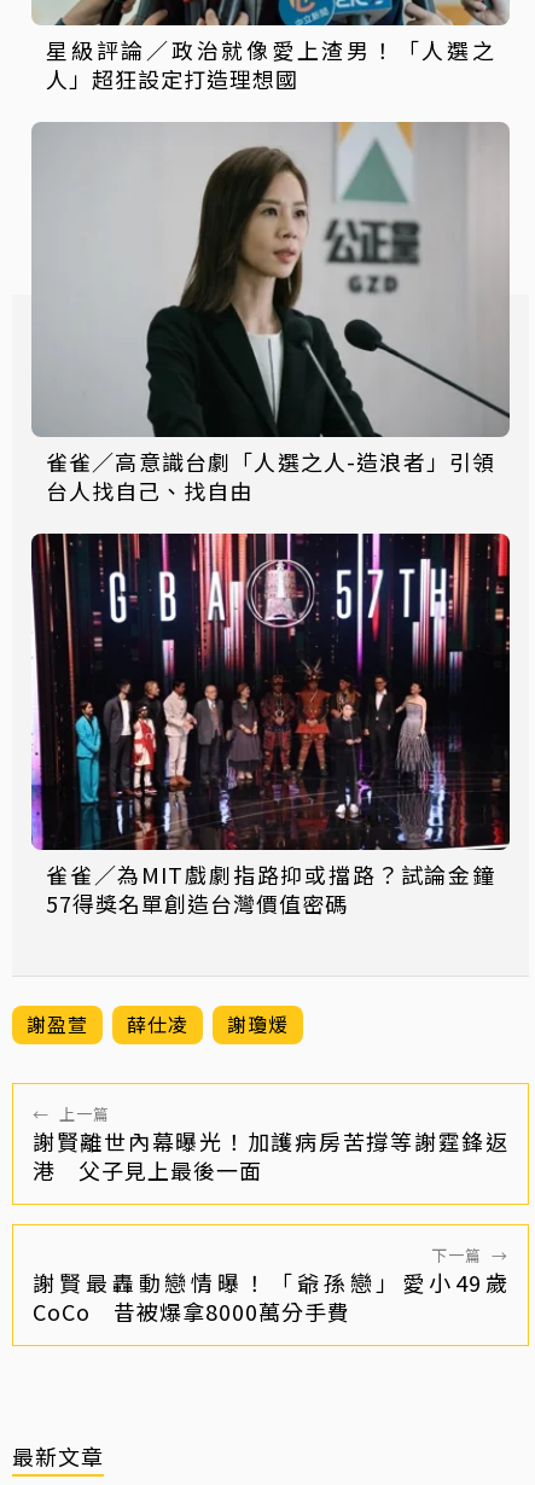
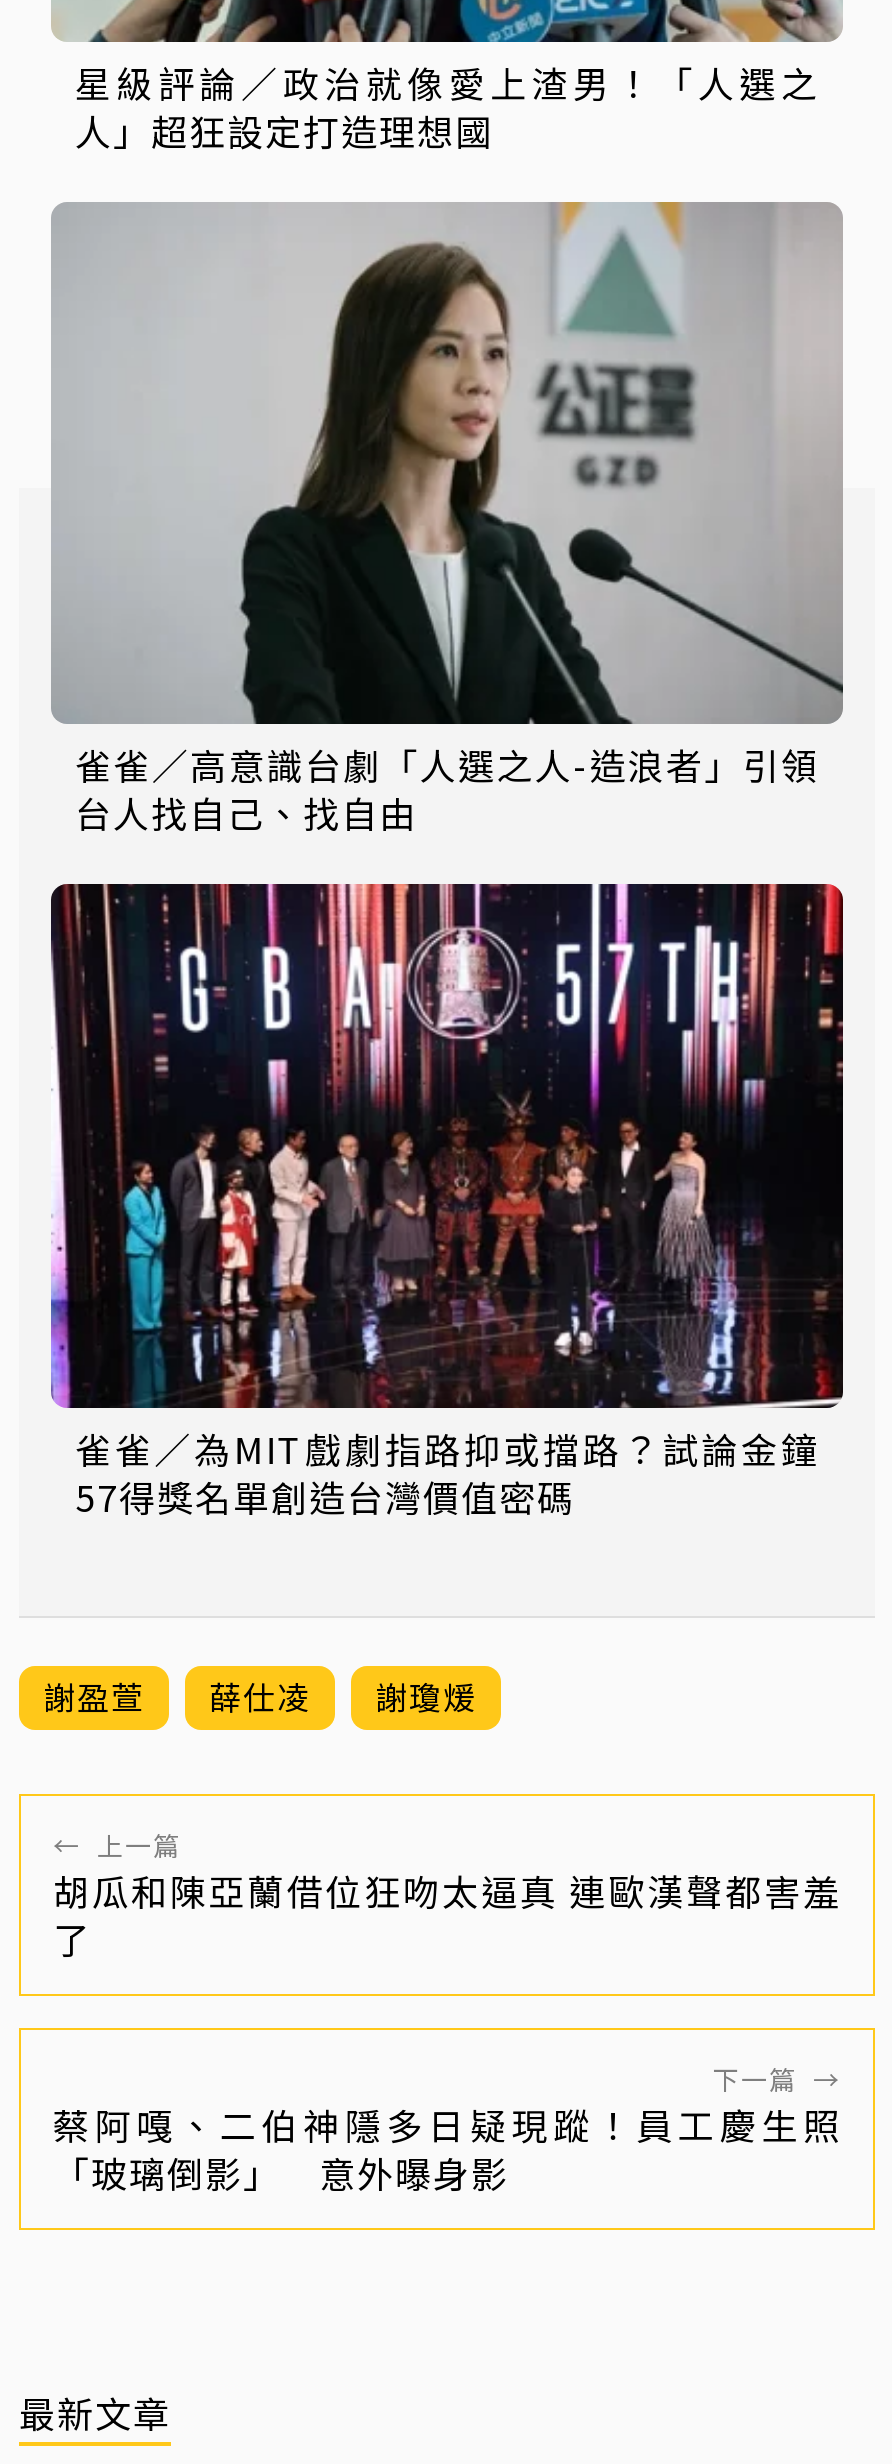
- 謝賢離世內幕曝光！加護病房苦撐等謝霆鋒返
- 港 父子見上最後一面
+ 胡瓜和陳亞蘭借位狂吻太逼真 連歐漢聲都害羞
+ 了

- 謝賢最轟動戀情曝！「爺孫戀」愛小49歲
- CoCo 昔被爆拿8000萬分手費
+ 蔡阿嘎、二伯神隱多日疑現蹤！員工慶生照
+ 「玻璃倒影」 意外曝身影
